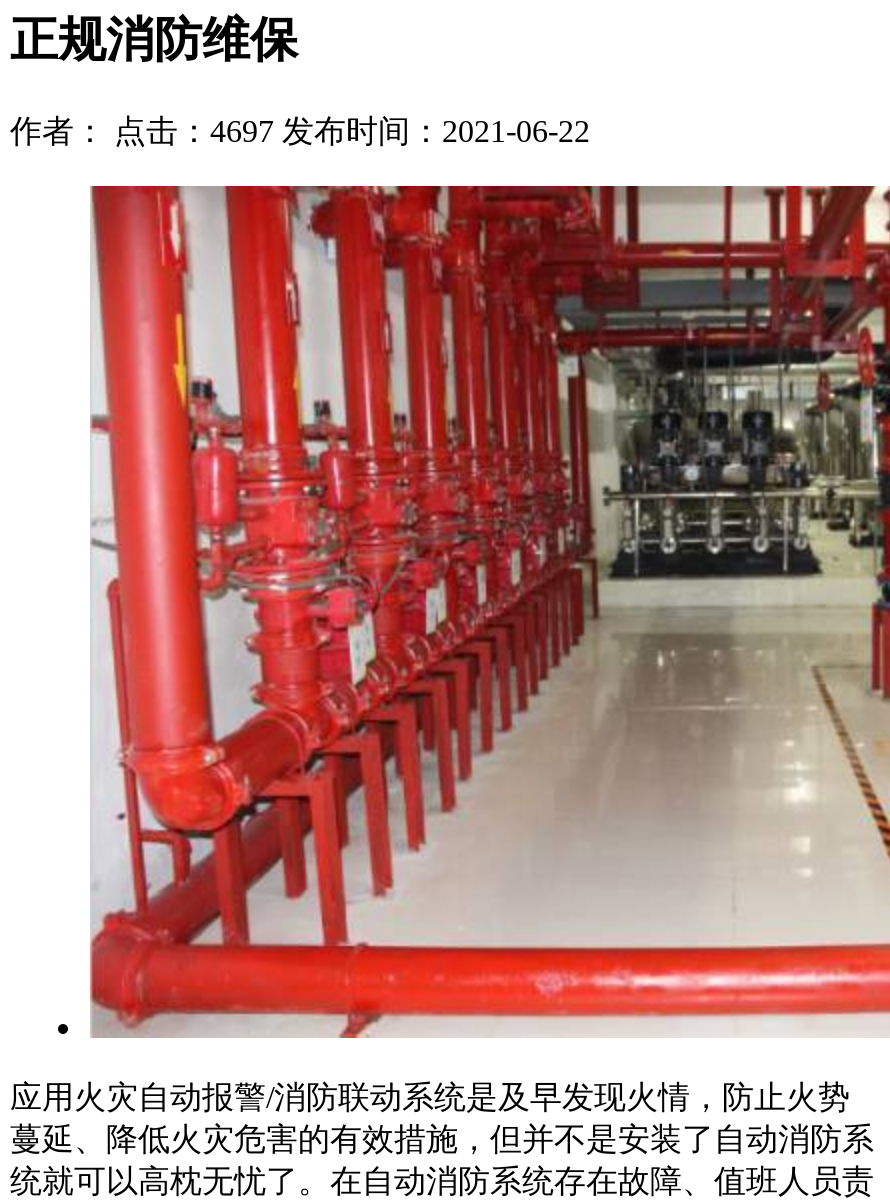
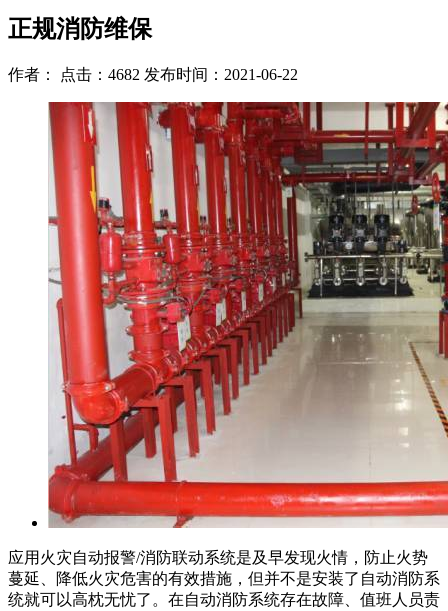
- 作者： 点击：4697 发布时间：2021-06-22
+ 作者： 点击：4682 发布时间：2021-06-22
